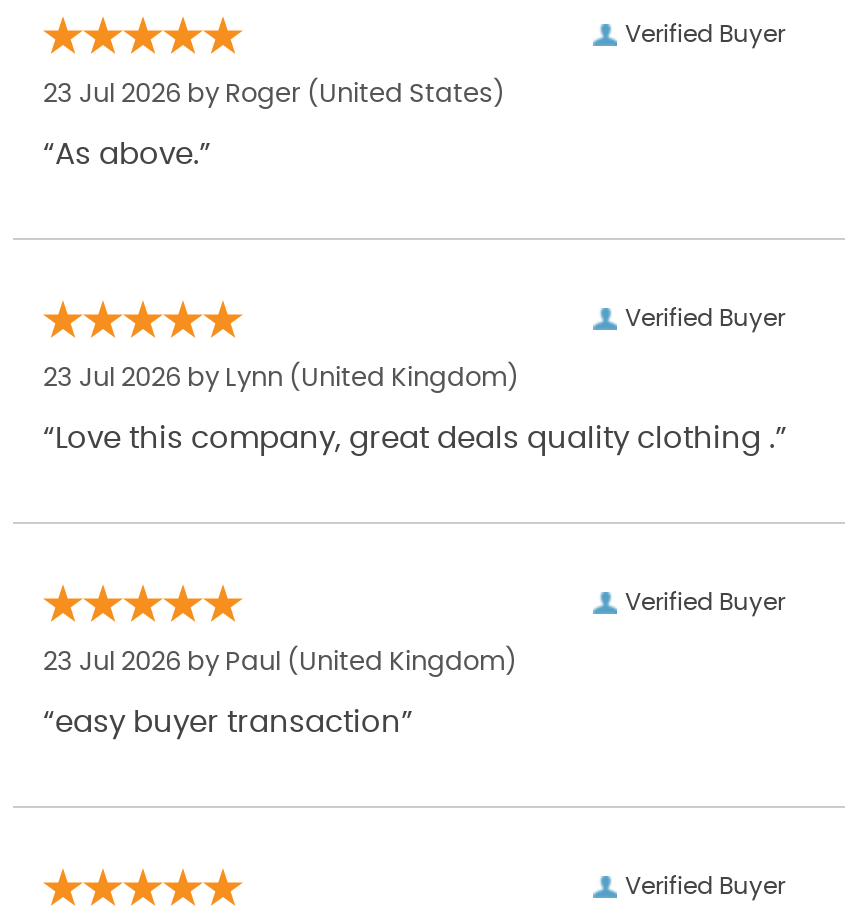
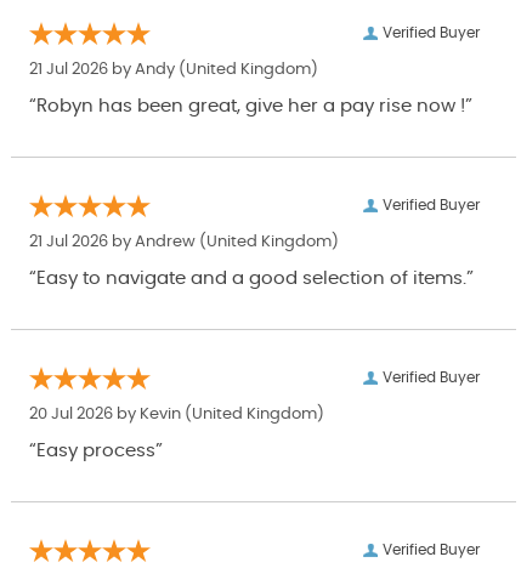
- 23 Jul 2026 by Roger (United States)
+ 21 Jul 2026 by Andy (United Kingdom)

- “As above.”
+ “Robyn has been great, give her a pay rise now !”

- 23 Jul 2026 by Lynn (United Kingdom)
+ 21 Jul 2026 by Andrew (United Kingdom)

- “Love this company, great deals quality clothing .”
+ “Easy to navigate and a good selection of items.”

- 23 Jul 2026 by Paul (United Kingdom)
+ 20 Jul 2026 by Kevin (United Kingdom)

- “easy buyer transaction”
+ “Easy process”
